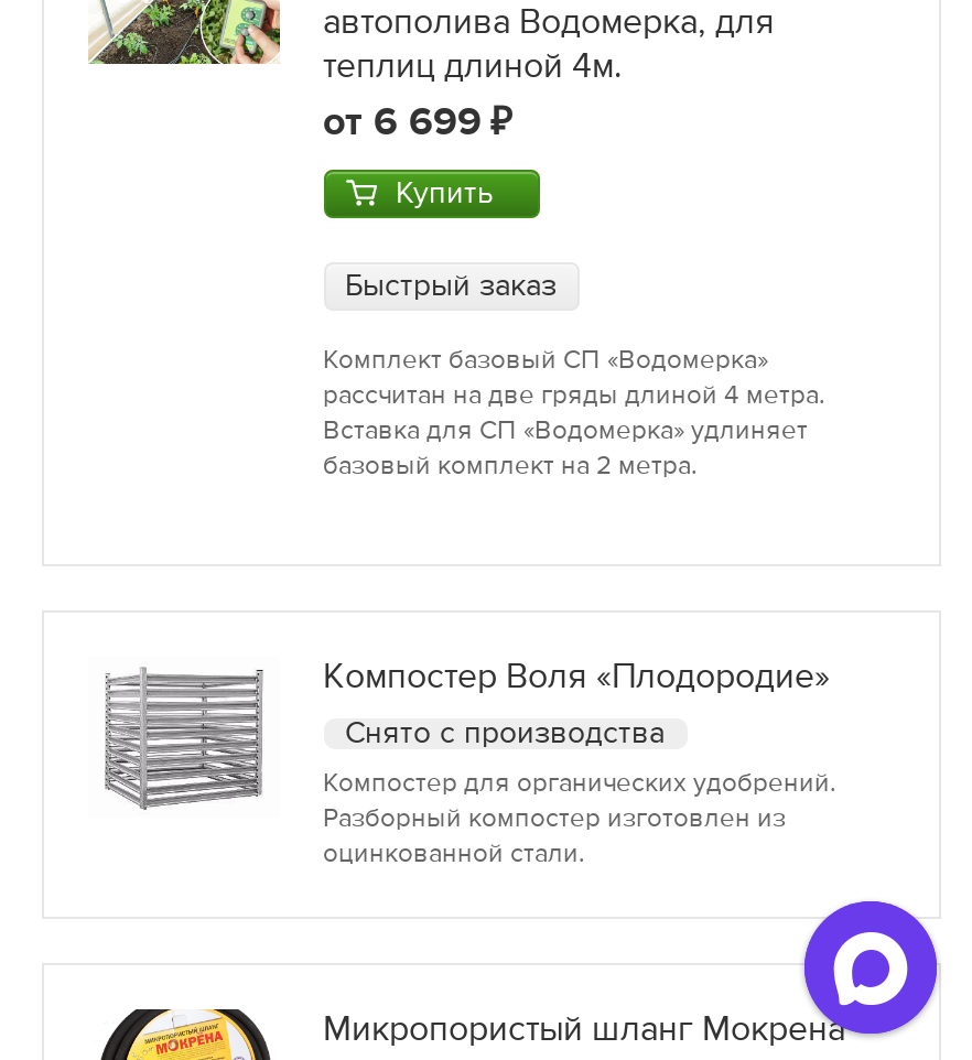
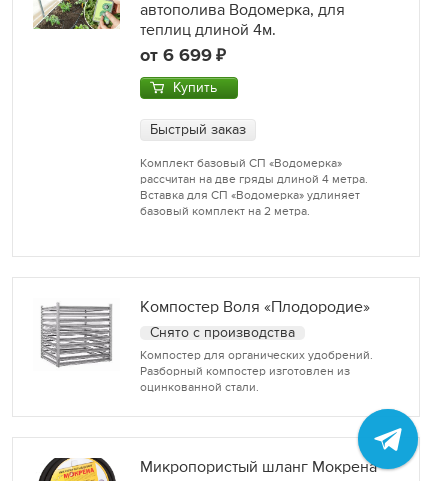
- [image]
+ [image]
